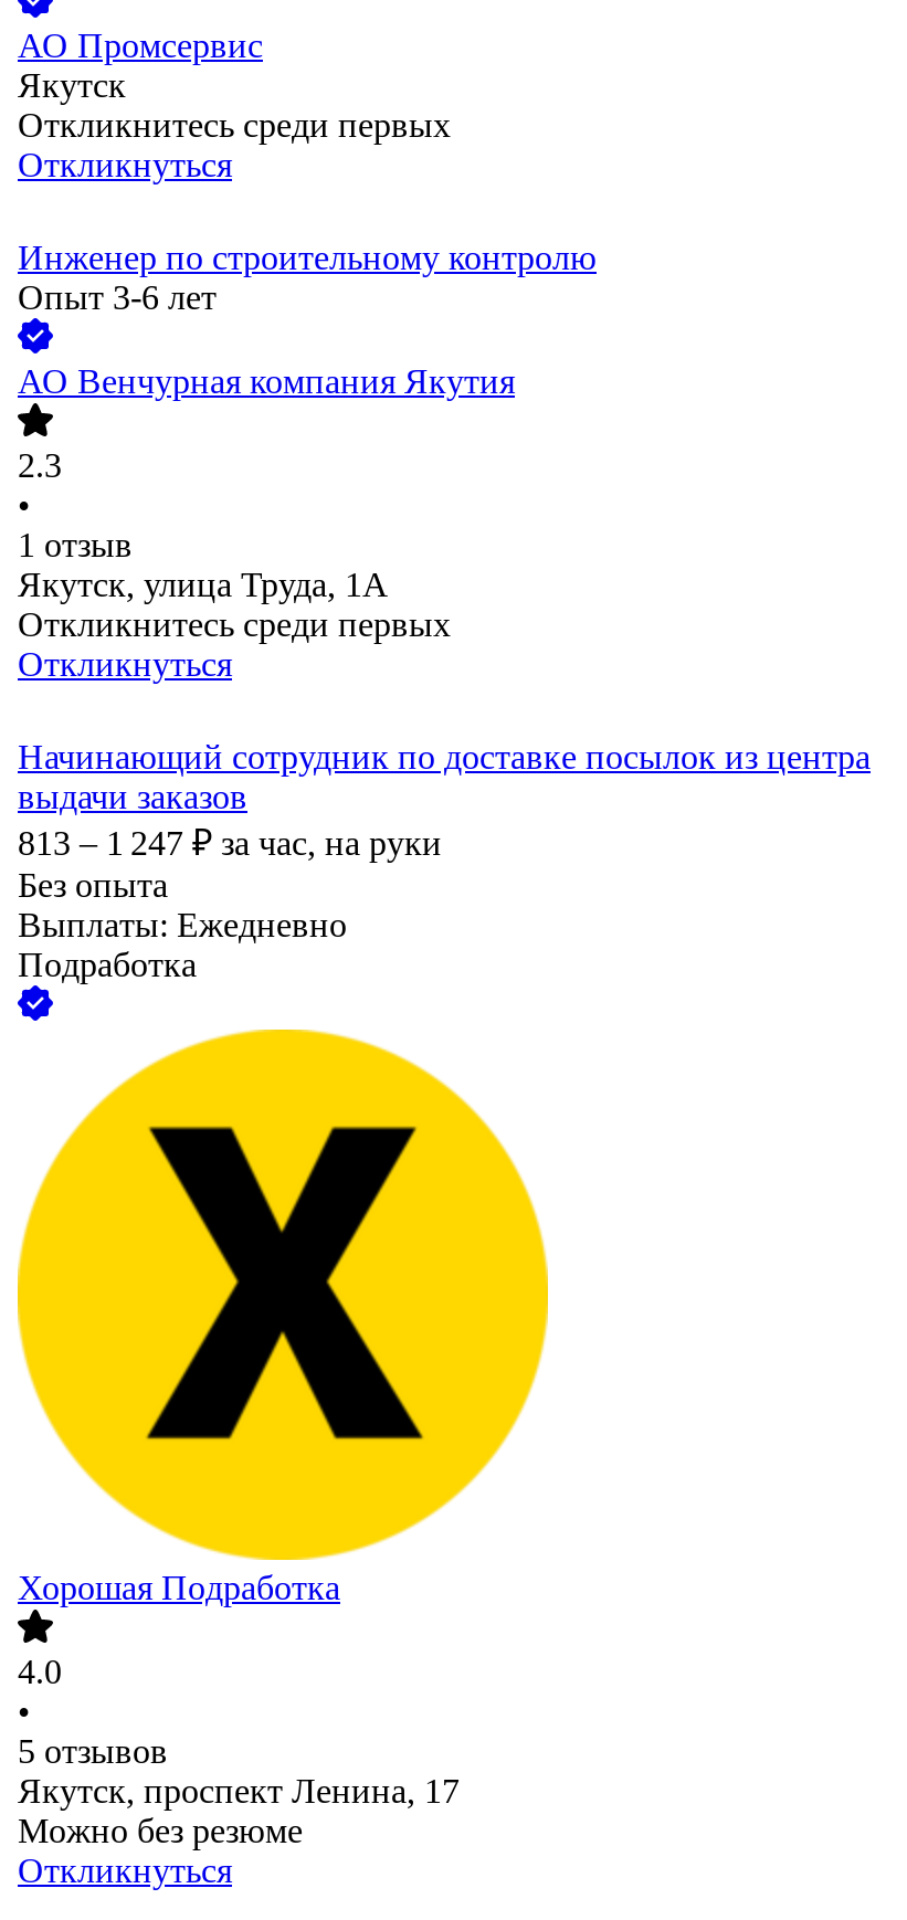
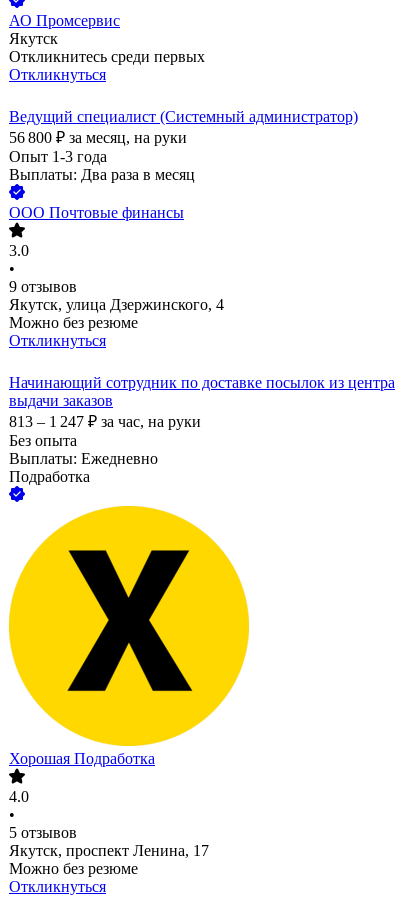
- Инженер по строительному контролю
- Опыт 3-6 лет
+ Ведущий специалист (Системный администратор)
+ 56 800 ₽ за месяц, на руки
+ Опыт 1-3 года
+ Выплаты: Два раза в месяц

- АО Венчурная компания Якутия
+ ООО Почтовые финансы

- 2.3
+ 3.0

- 1 отзыв
- Якутск, улица Труда, 1А
- Откликнитесь среди первых
+ 9 отзывов
+ Якутск, улица Дзержинского, 4
+ Можно без резюме
